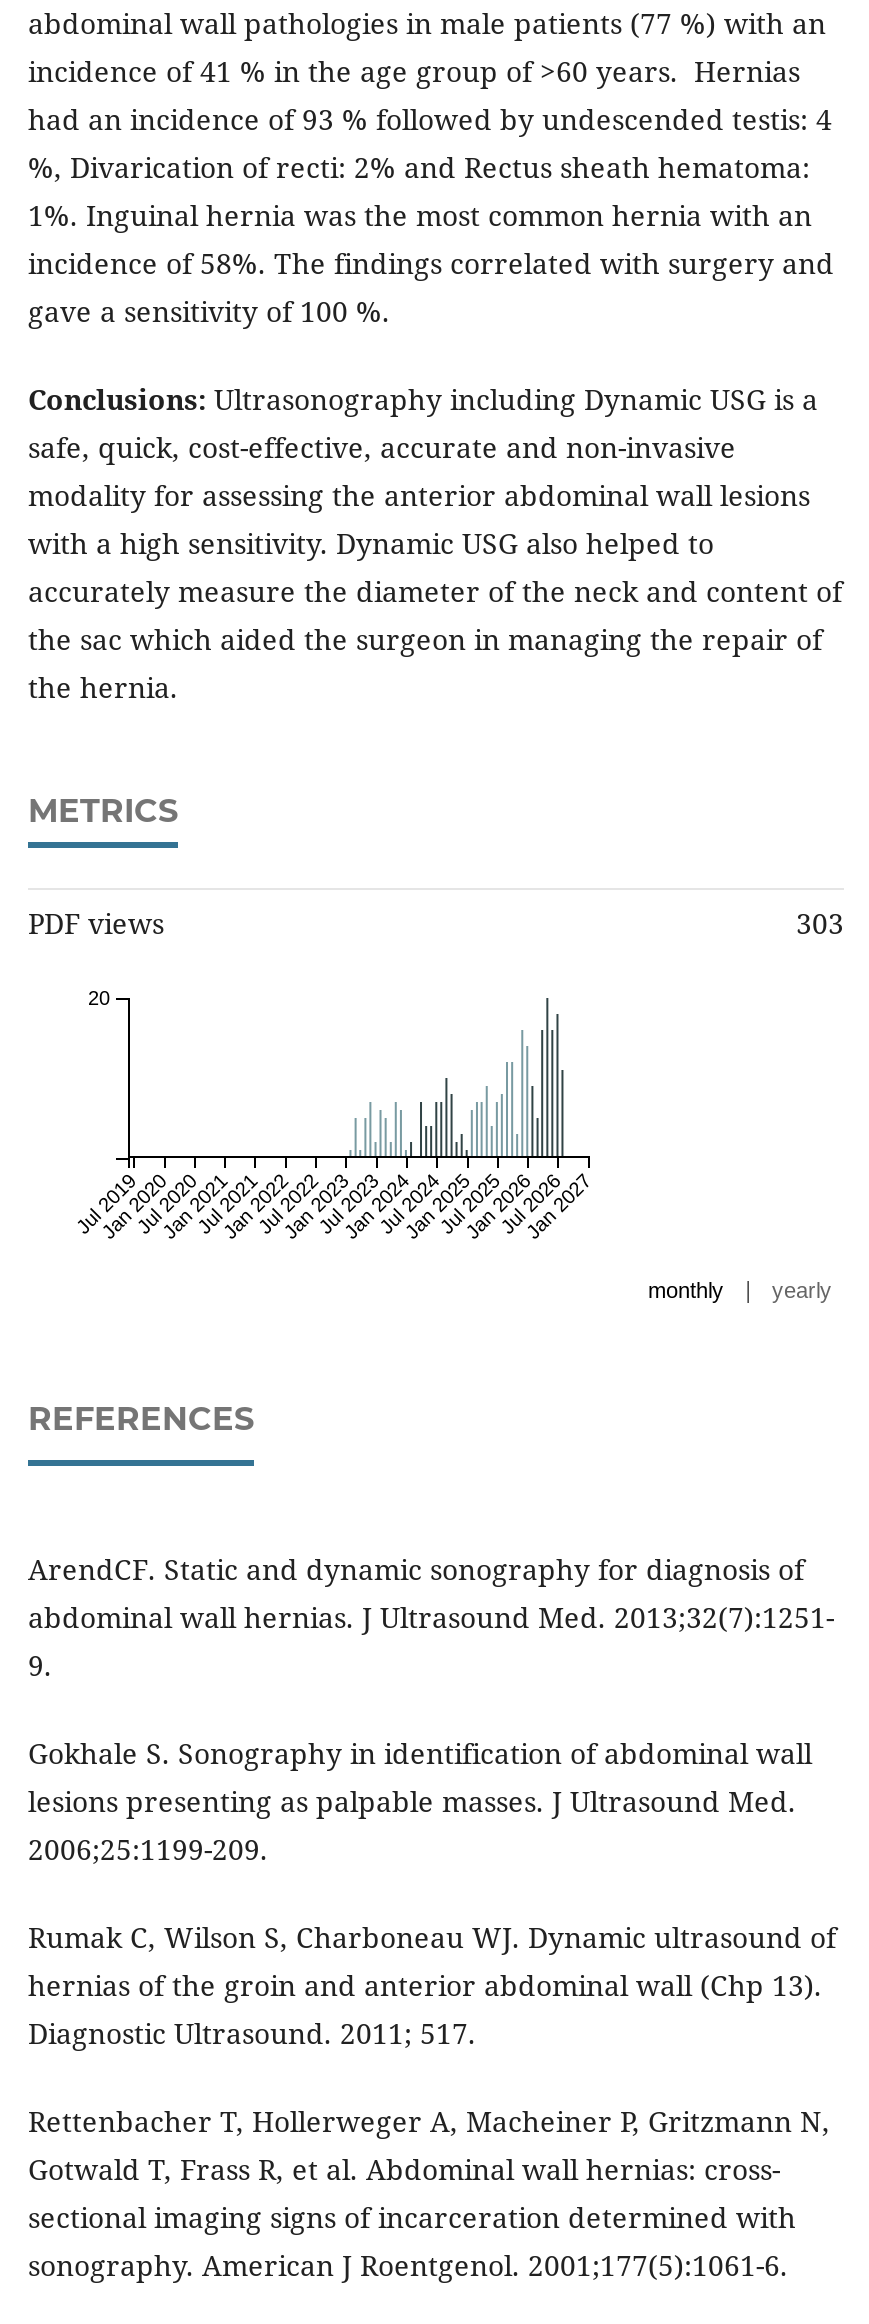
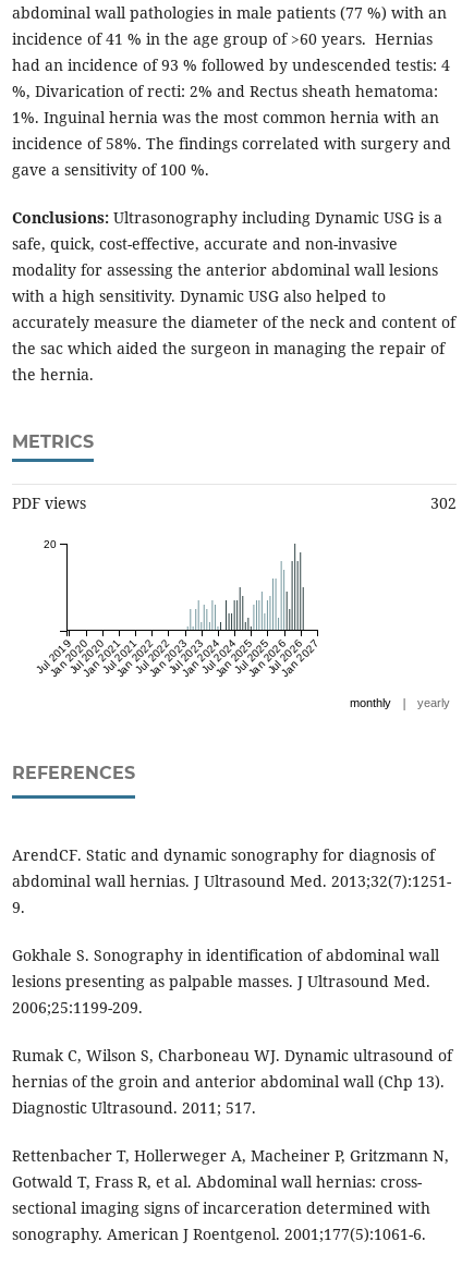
- 303
+ 302
